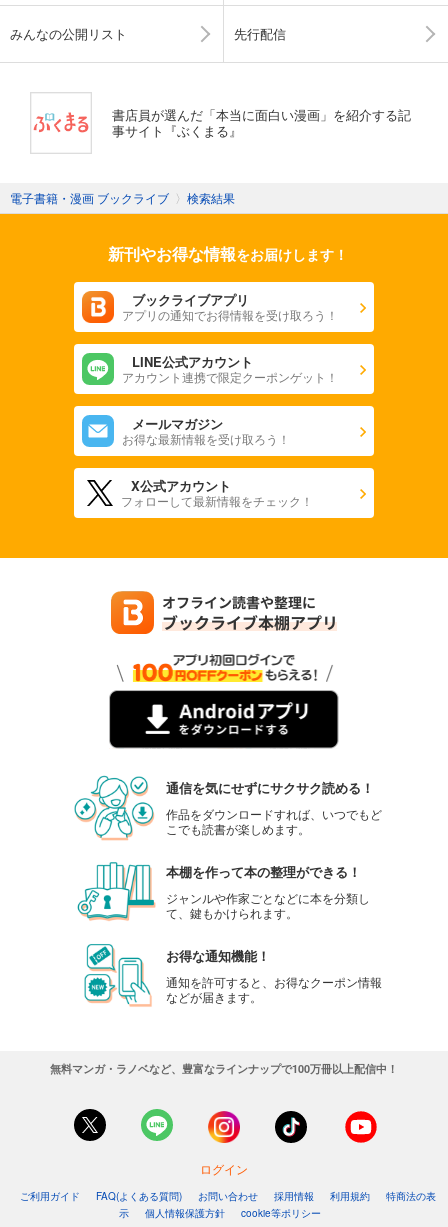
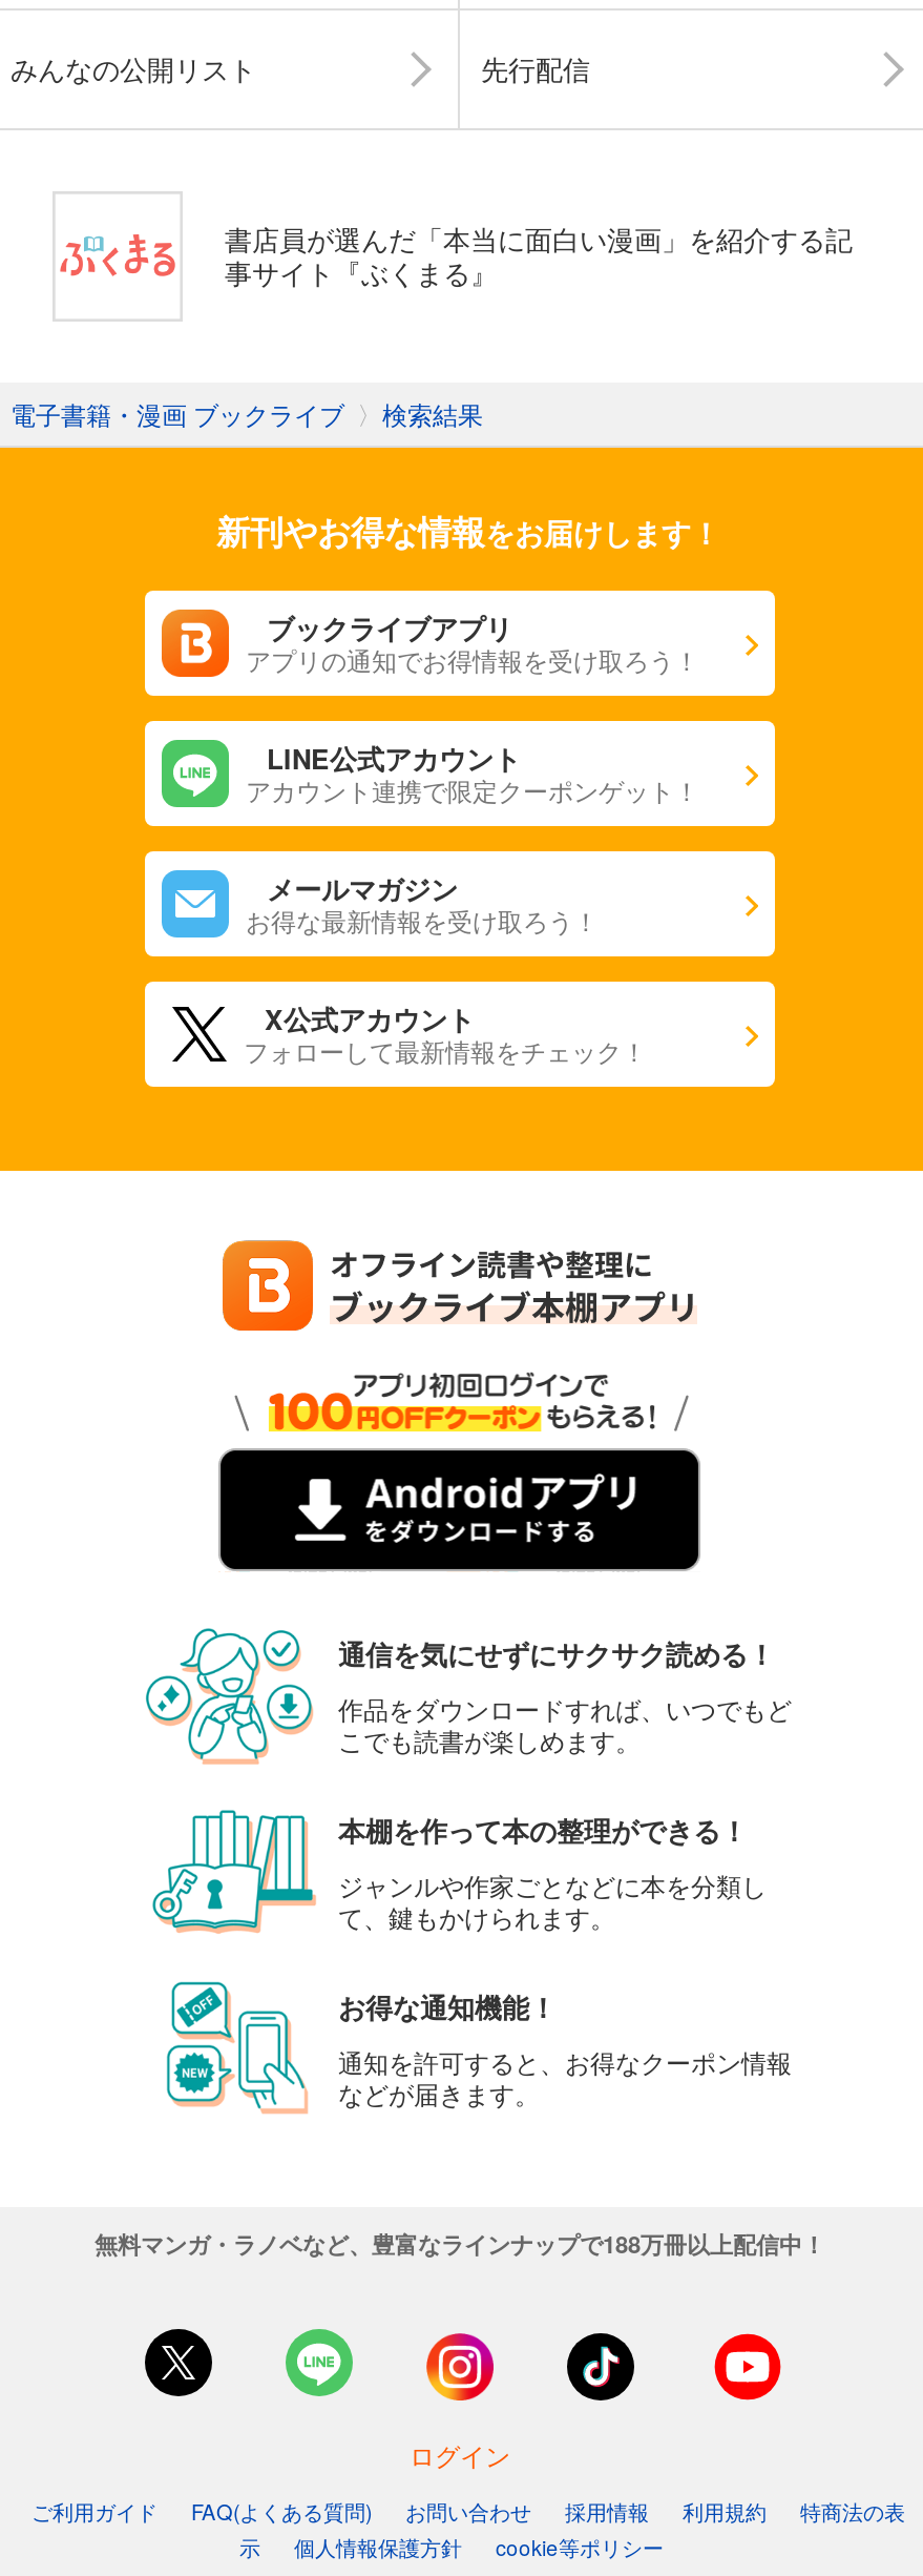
- 無料マンガ・ラノベなど、豊富なラインナップで100万冊以上配信中！
+ 無料マンガ・ラノベなど、豊富なラインナップで188万冊以上配信中！
